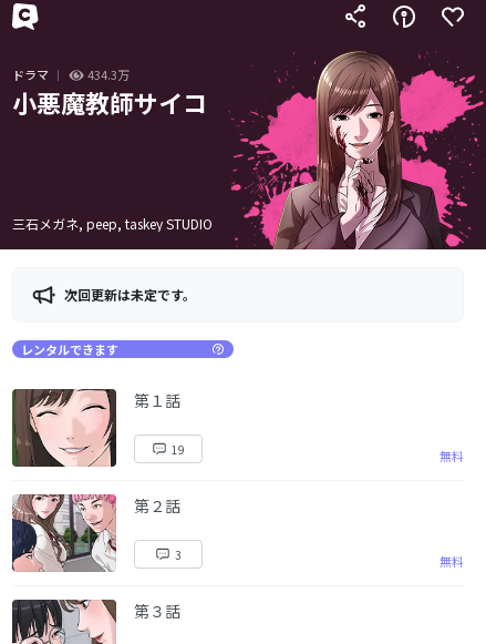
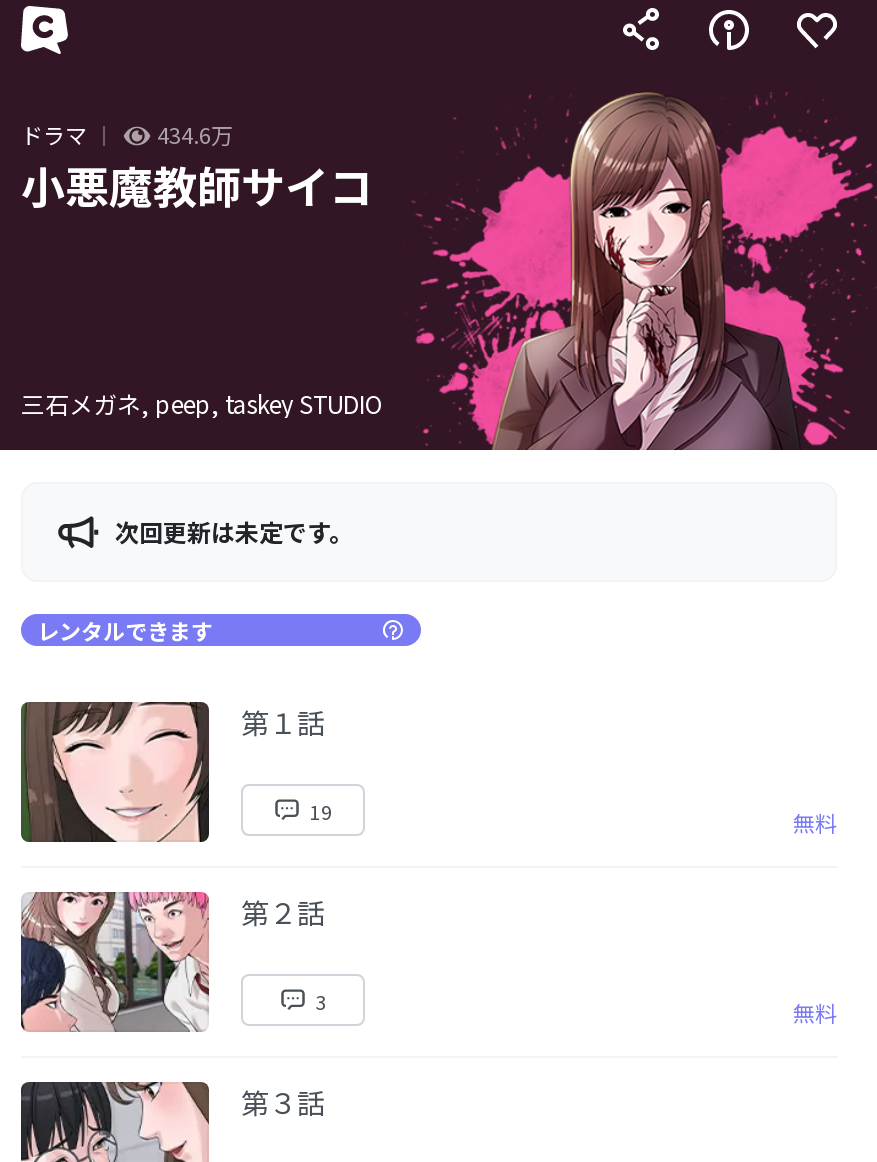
- 434.3万
+ 434.6万
